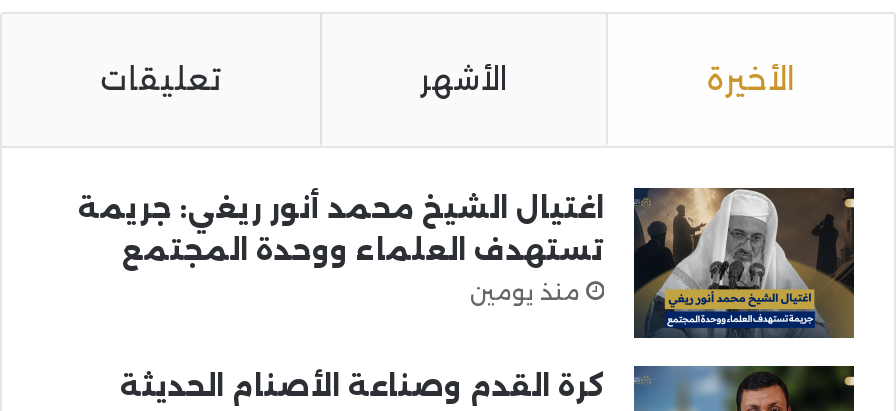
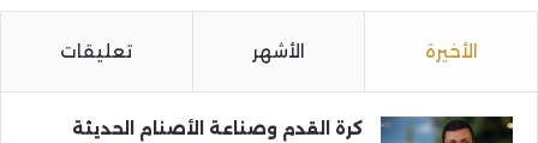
- [image]
- اغتيال الشيخ محمد أنور ريغي: جريمة
- تستهدف العلماء ووحدة المجتمع
- منذ يومين
